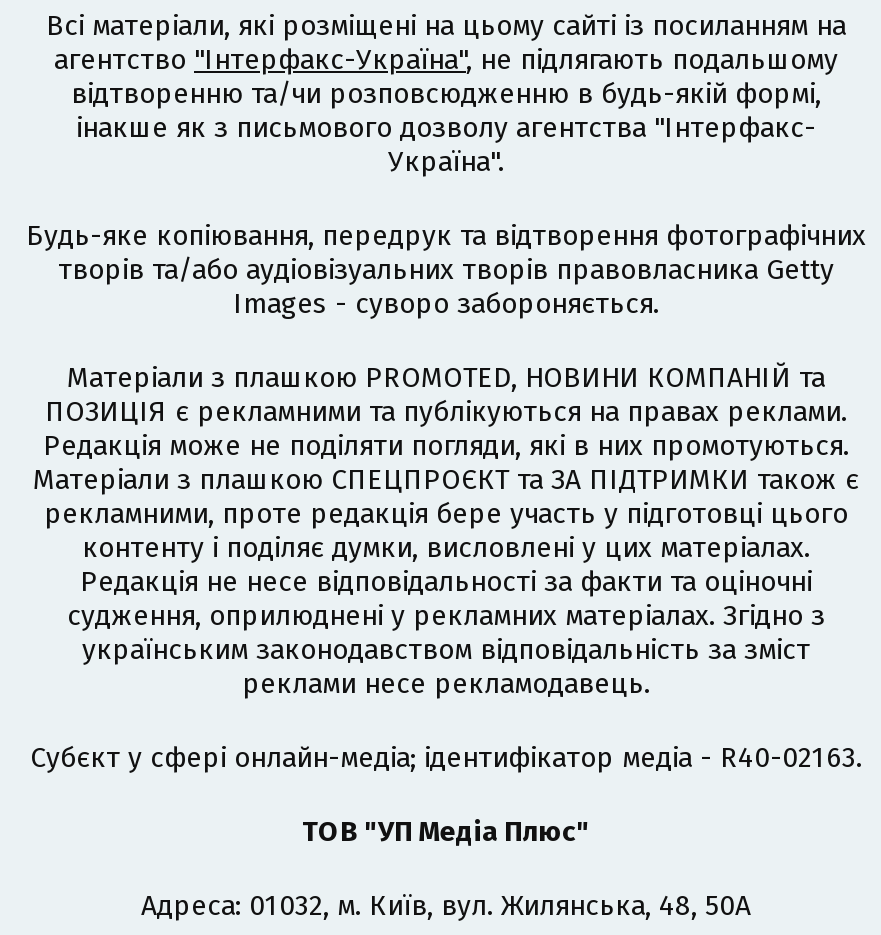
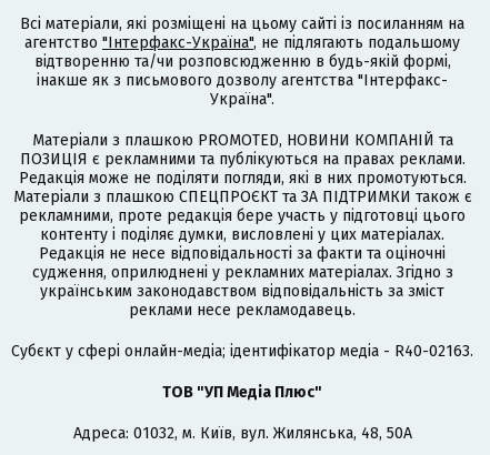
- Будь-яке копіювання, передрук та відтворення фотографічних
- творів та/або аудіовізуальних творів правовласника Getty
- Images - суворо забороняється.
